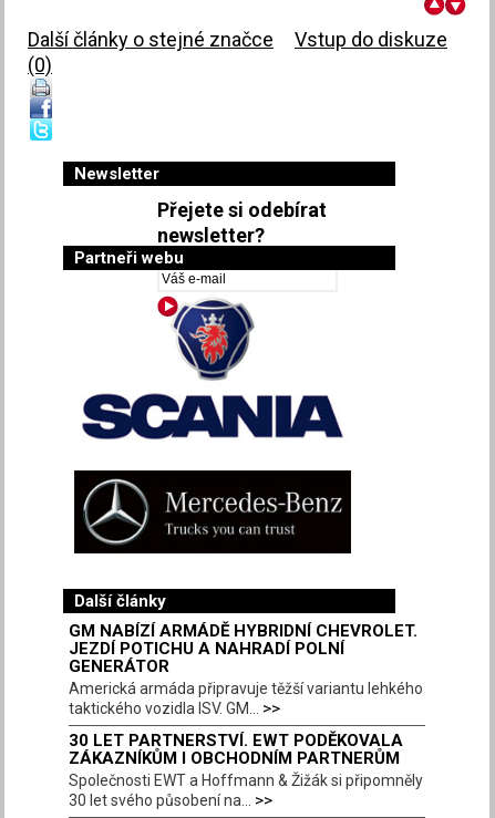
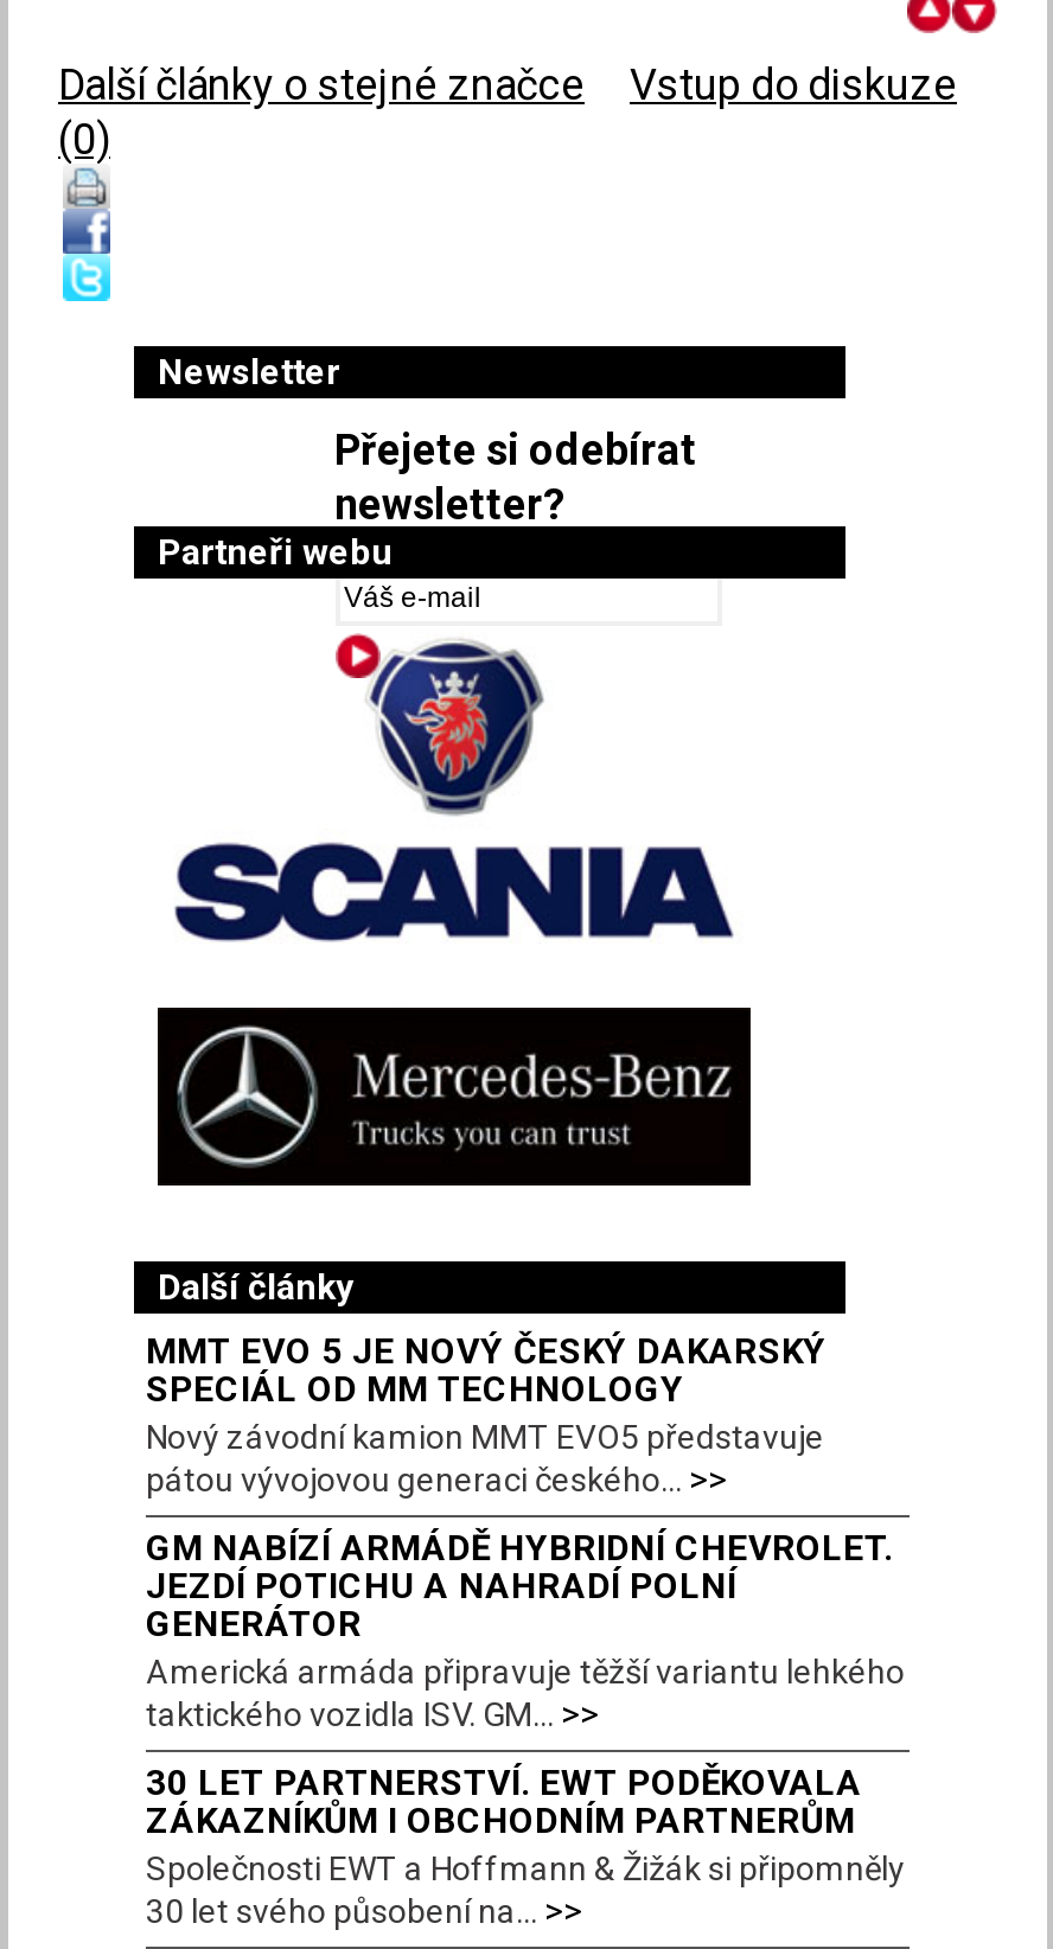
+ MMT EVO 5 JE NOVÝ ČESKÝ DAKARSKÝ
+ SPECIÁL OD MM TECHNOLOGY
+ Nový závodní kamion MMT EVO5 představuje
+ pátou vývojovou generaci českého... >>
